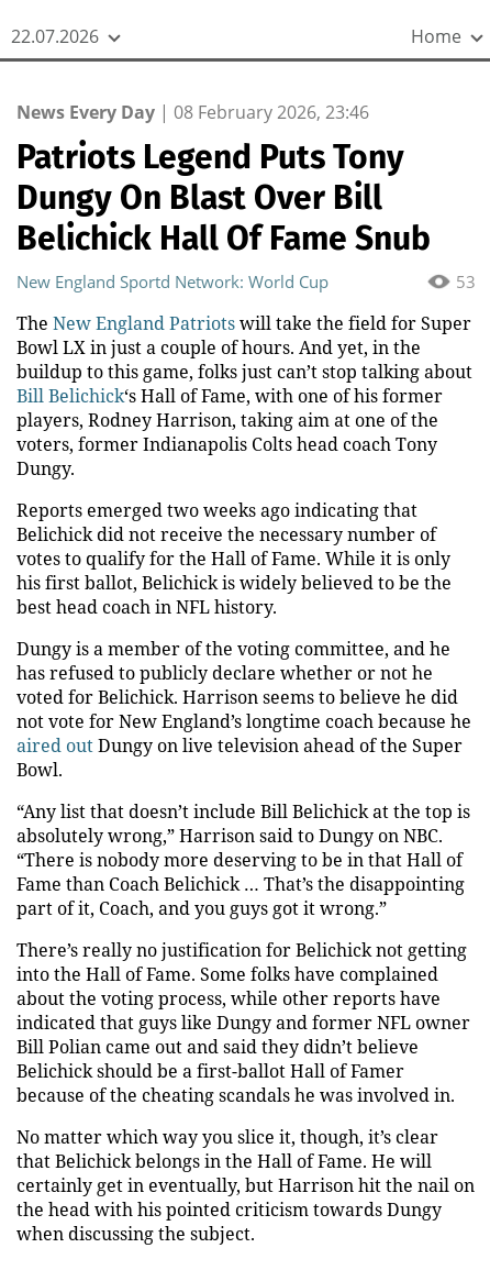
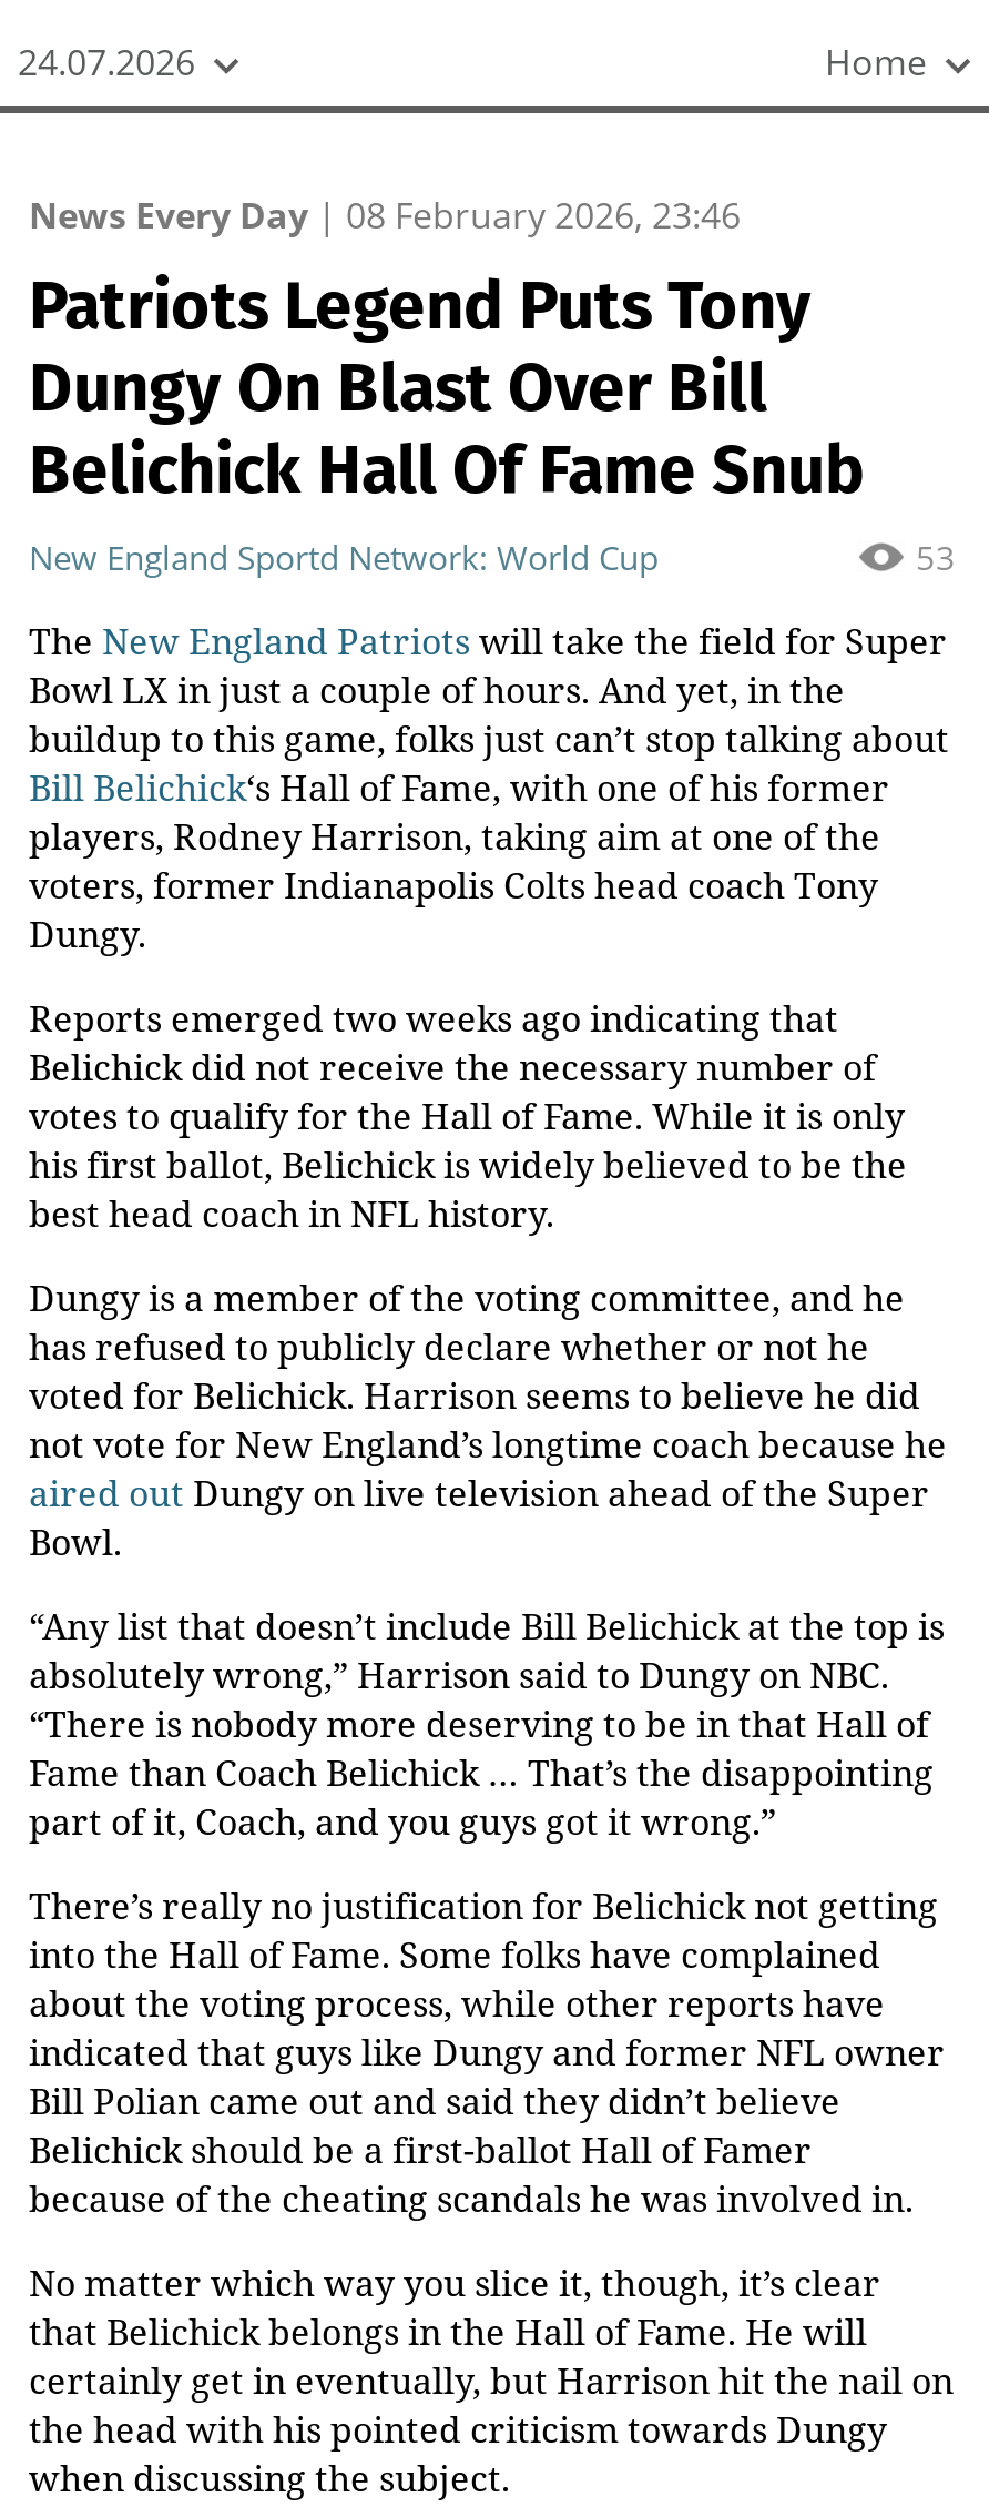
- 22.07.2026
+ 24.07.2026
